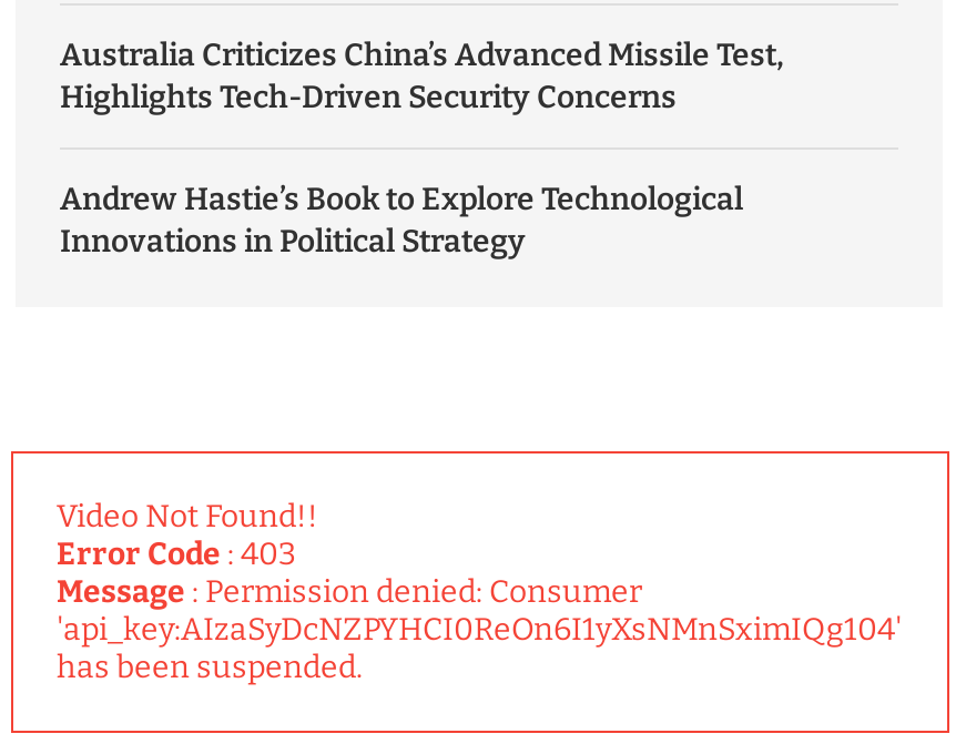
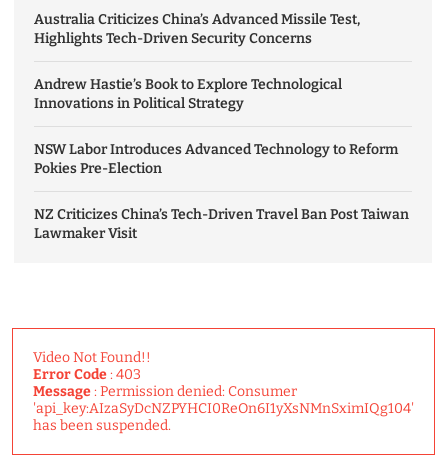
+ NSW Labor Introduces Advanced Technology to Reform
+ Pokies Pre-Election
+ NZ Criticizes China’s Tech-Driven Travel Ban Post Taiwan
+ Lawmaker Visit
